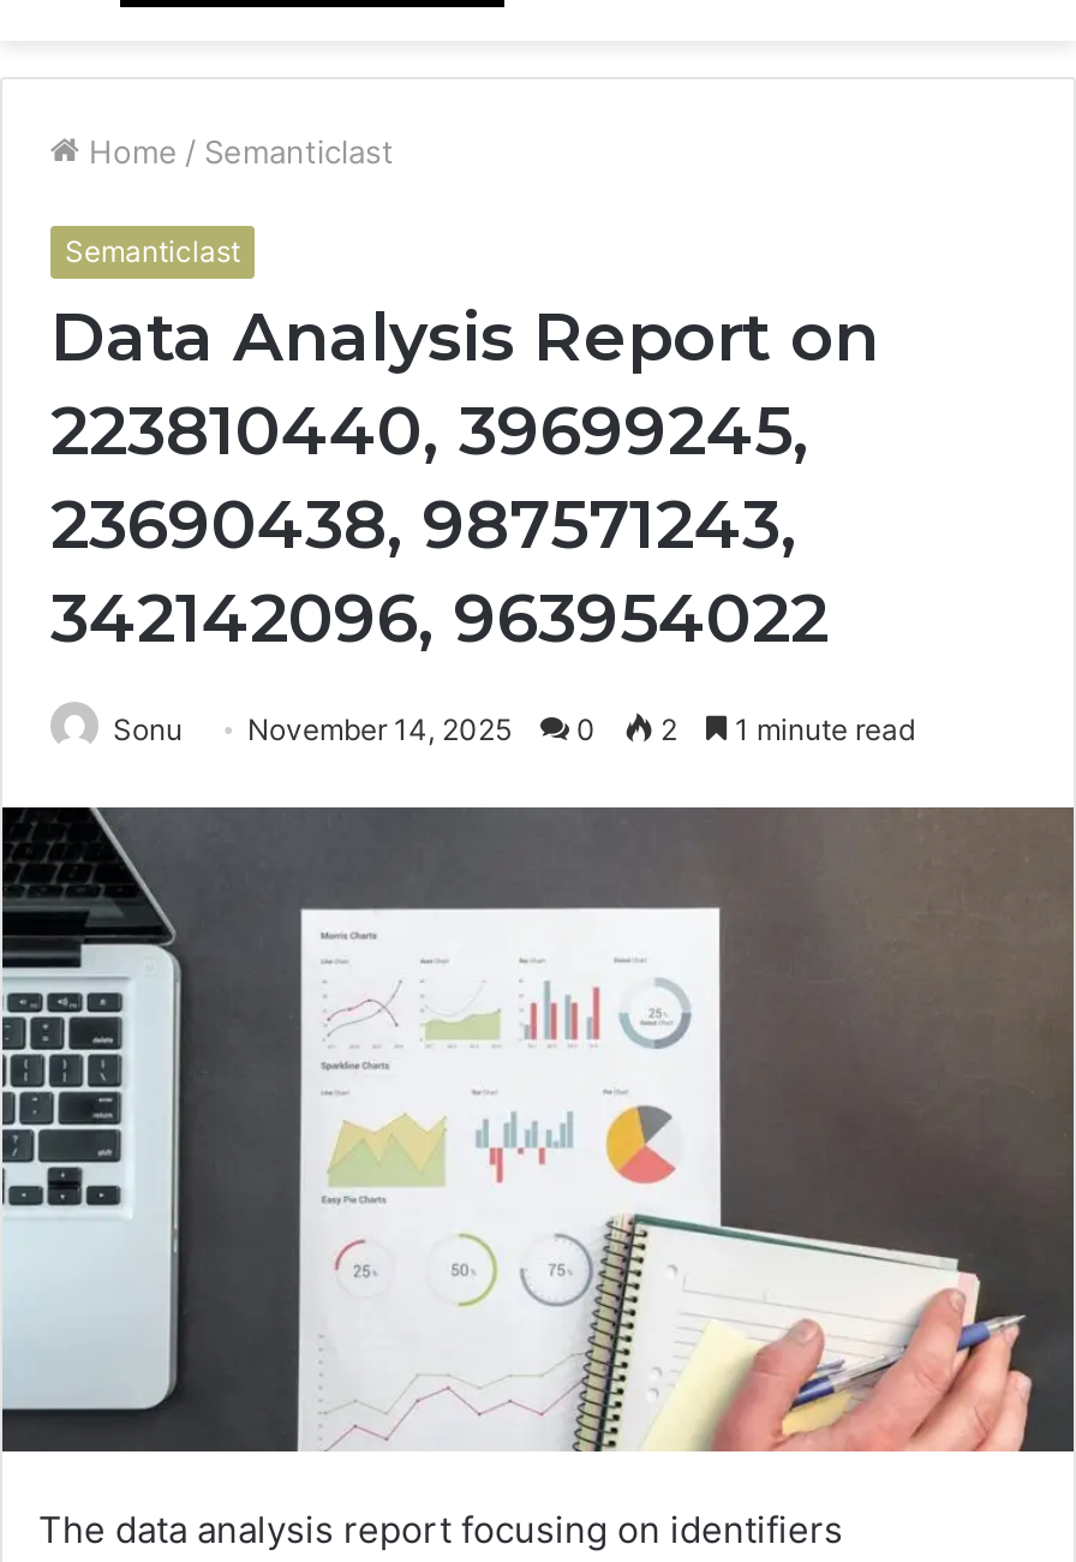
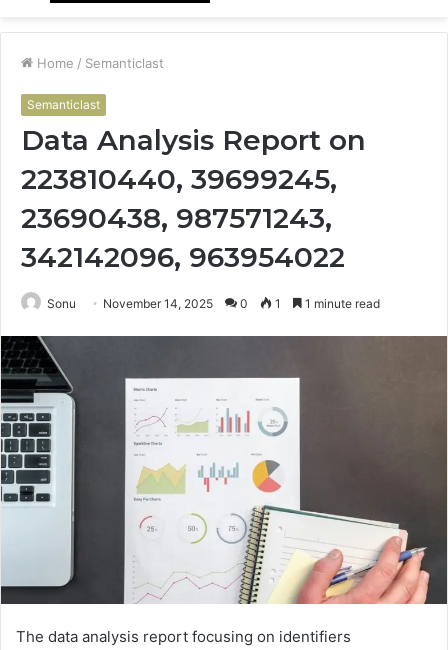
- Sonu November 14, 2025 0 2 1 minute read
+ Sonu November 14, 2025 0 1 1 minute read
